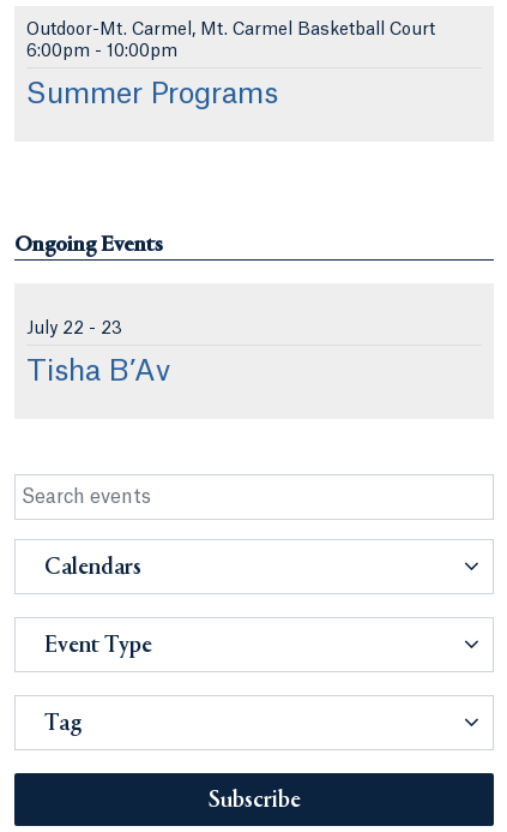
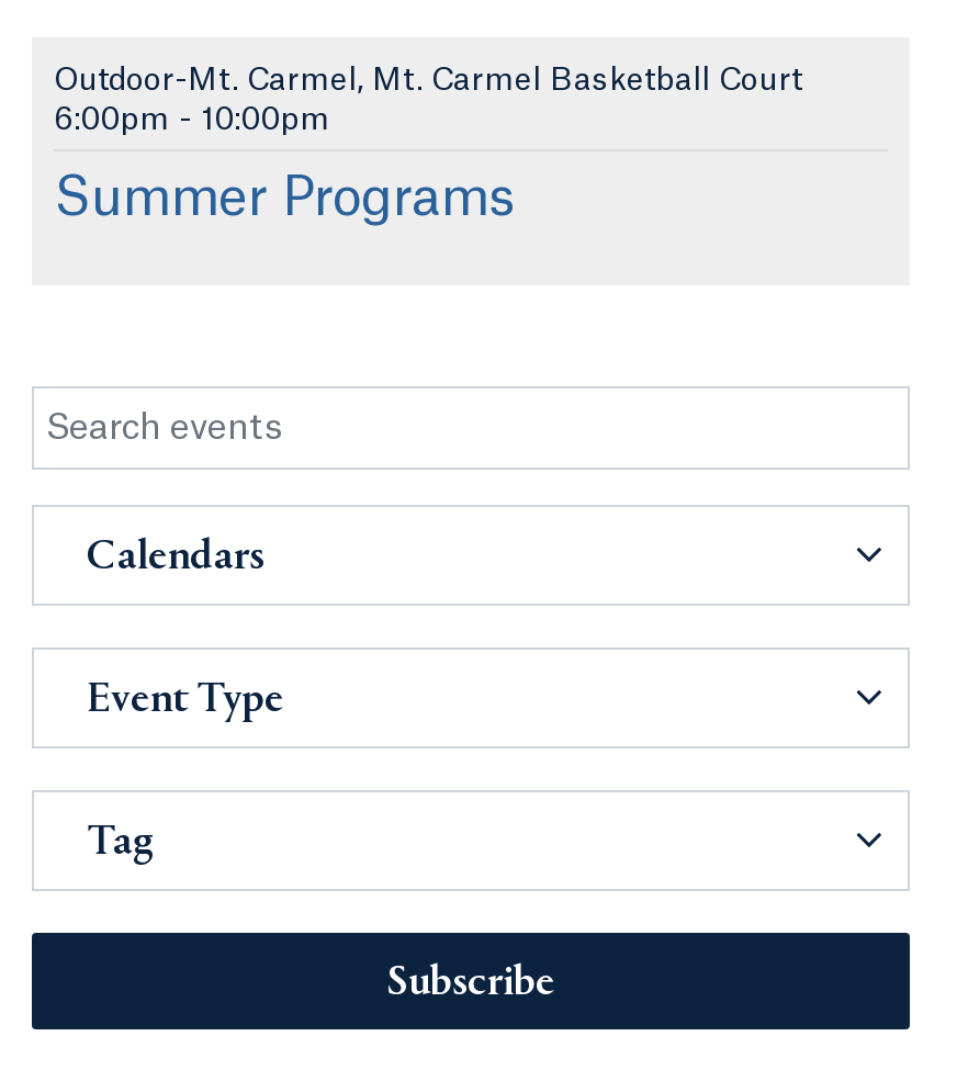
- Ongoing Events

- Jul y 22 - 23
- Tisha B’Av
